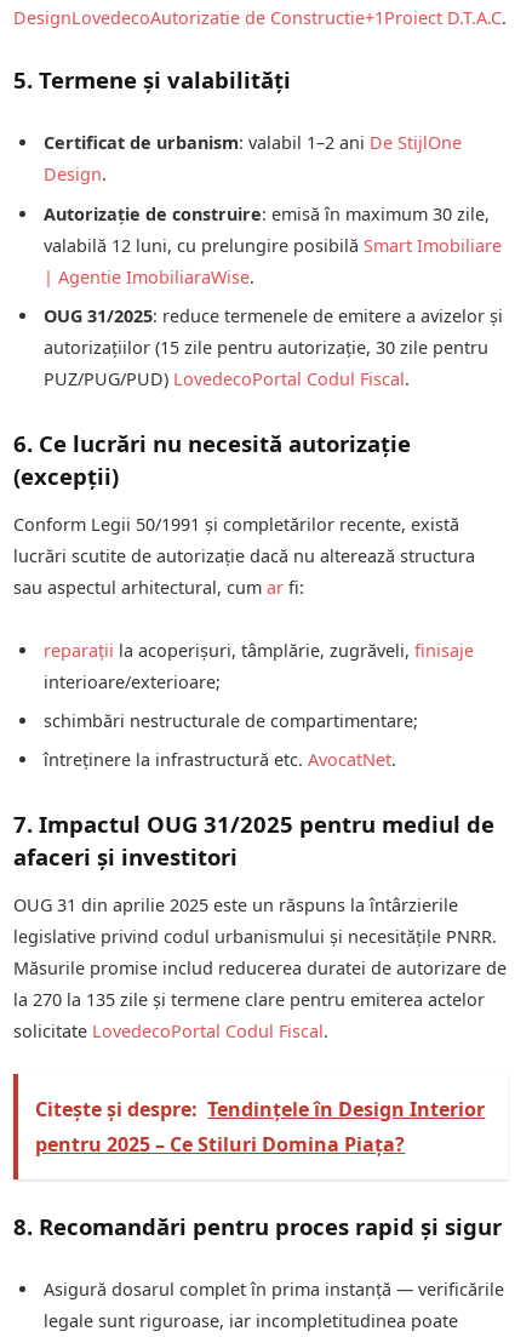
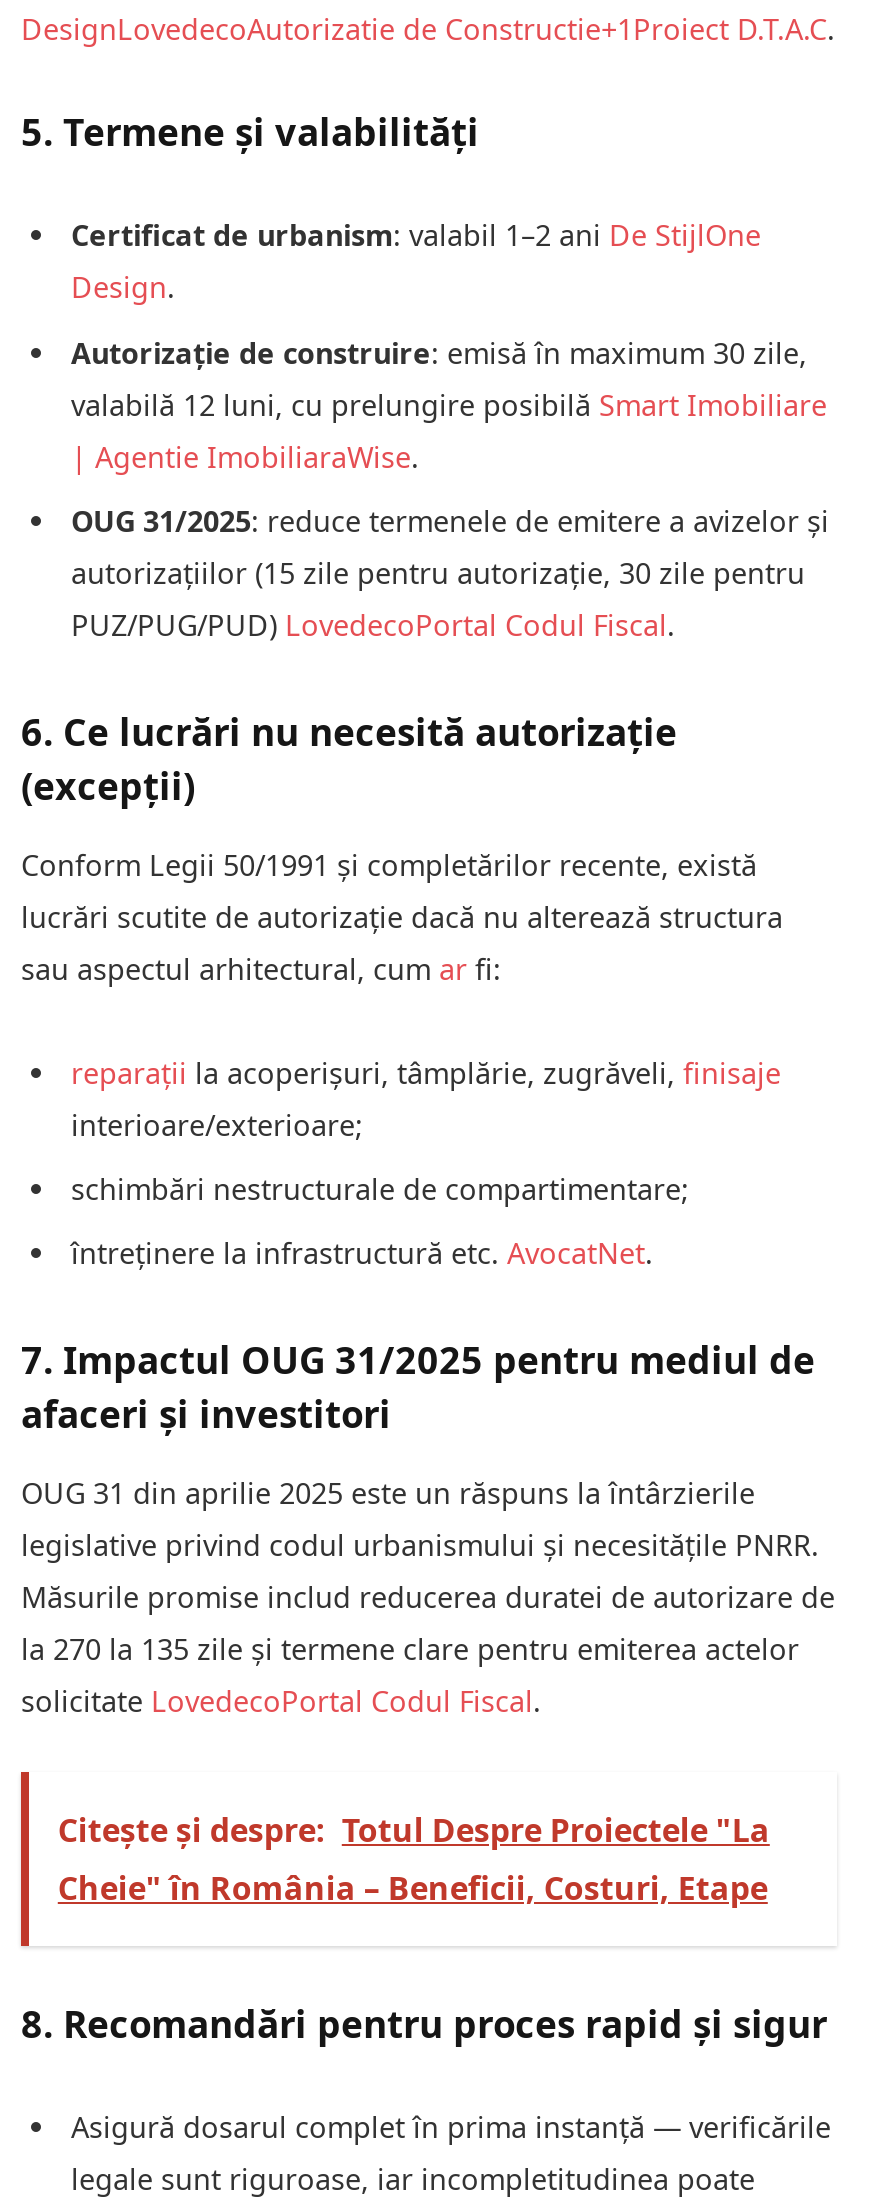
- Citește și despre: Tendințele în Design Interior
- pentru 2025 – Ce Stiluri Domina Piața?
+ Citește și despre: Totul Despre Proiectele "La
+ Cheie" în România – Beneficii, Costuri, Etape
